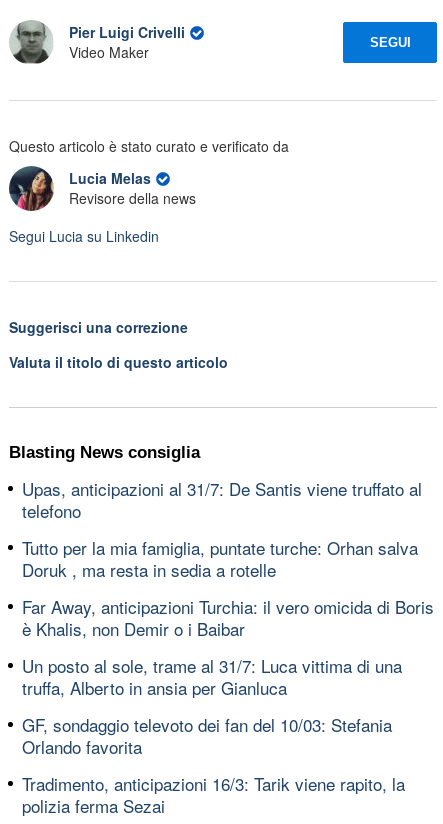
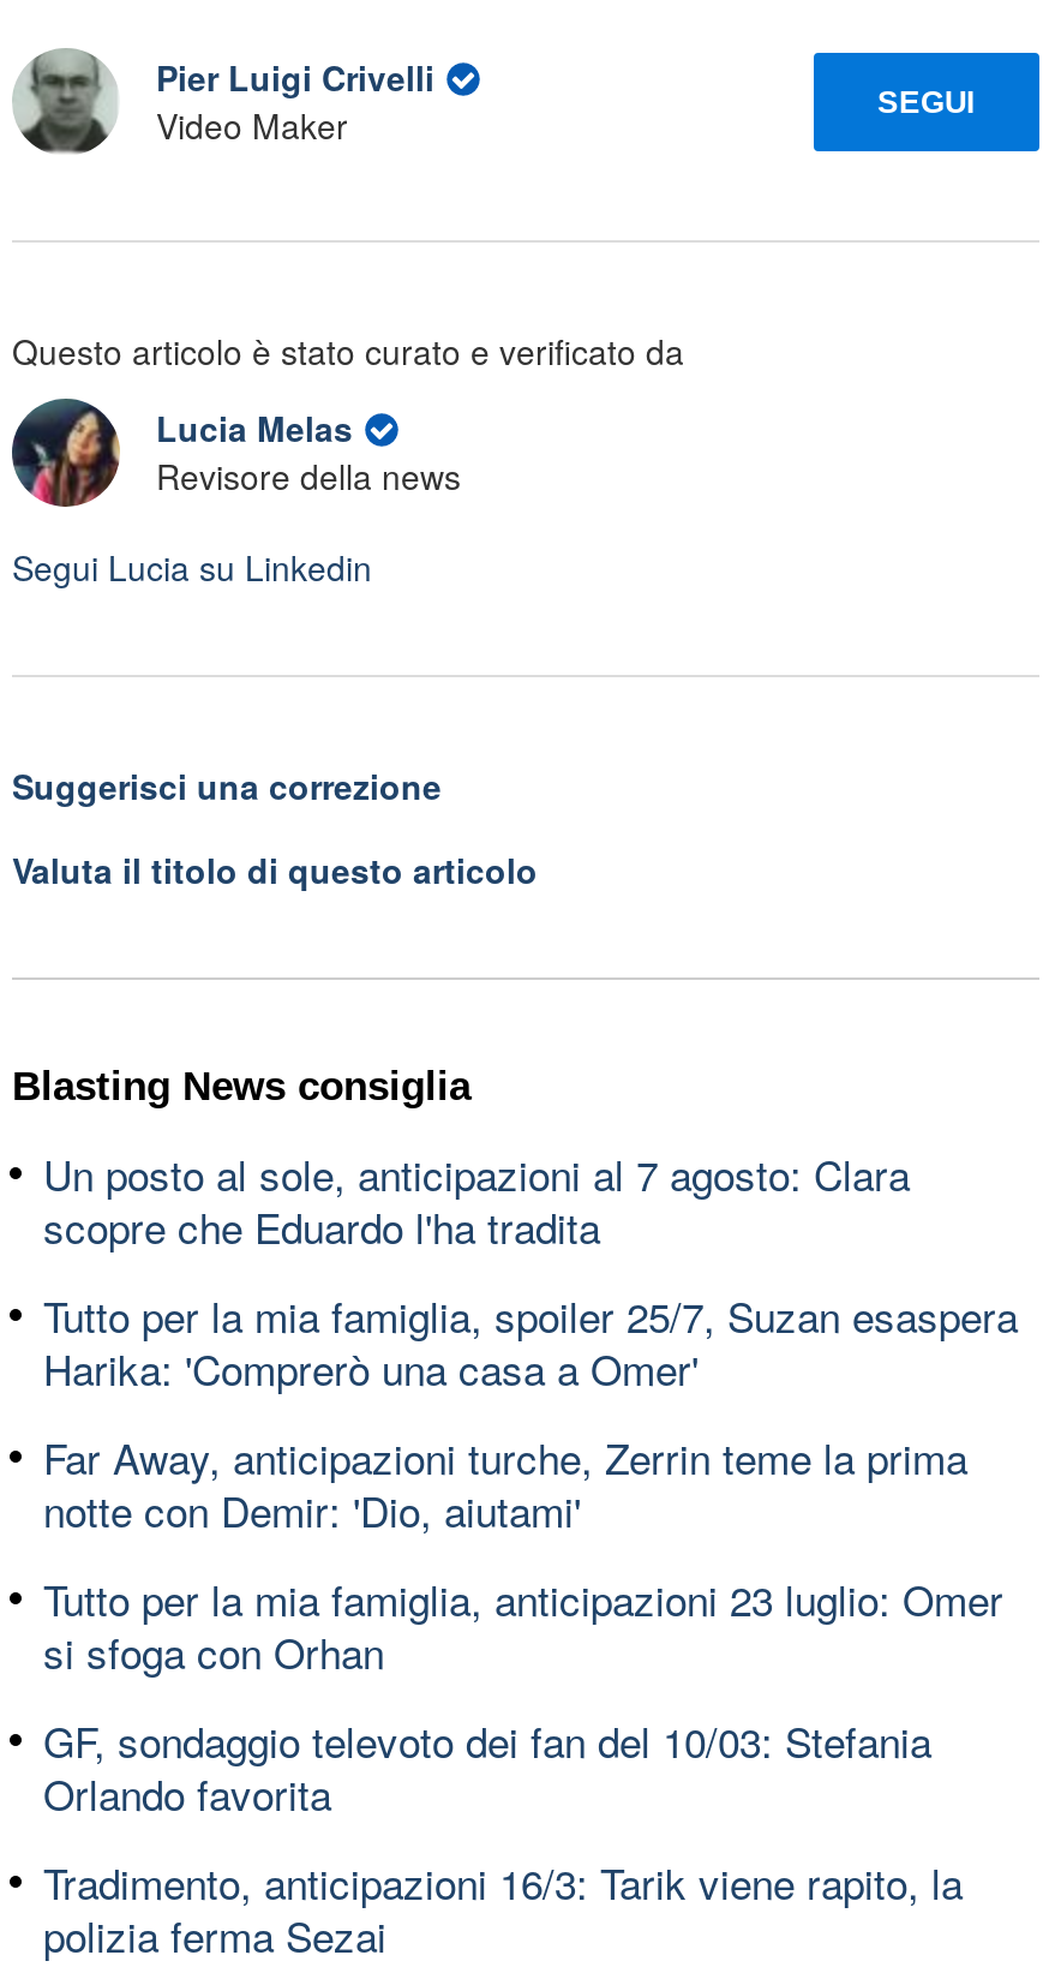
- Upas, anticipazioni al 31/7: De Santis viene truffato al
- telefono
+ Un posto al sole, anticipazioni al 7 agosto: Clara
+ scopre che Eduardo l'ha tradita

- Tutto per la mia famiglia, puntate turche: Orhan salva
- Doruk , ma resta in sedia a rotelle
+ Tutto per la mia famiglia, spoiler 25/7, Suzan esaspera
+ Harika: 'Comprerò una casa a Omer'

- Far Away, anticipazioni Turchia: il vero omicida di Boris
- è Khalis, non Demir o i Baibar
+ Far Away, anticipazioni turche, Zerrin teme la prima
+ notte con Demir: 'Dio, aiutami'

- Un posto al sole, trame al 31/7: Luca vittima di una
- truffa, Alberto in ansia per Gianluca
+ Tutto per la mia famiglia, anticipazioni 23 luglio: Omer
+ si sfoga con Orhan
